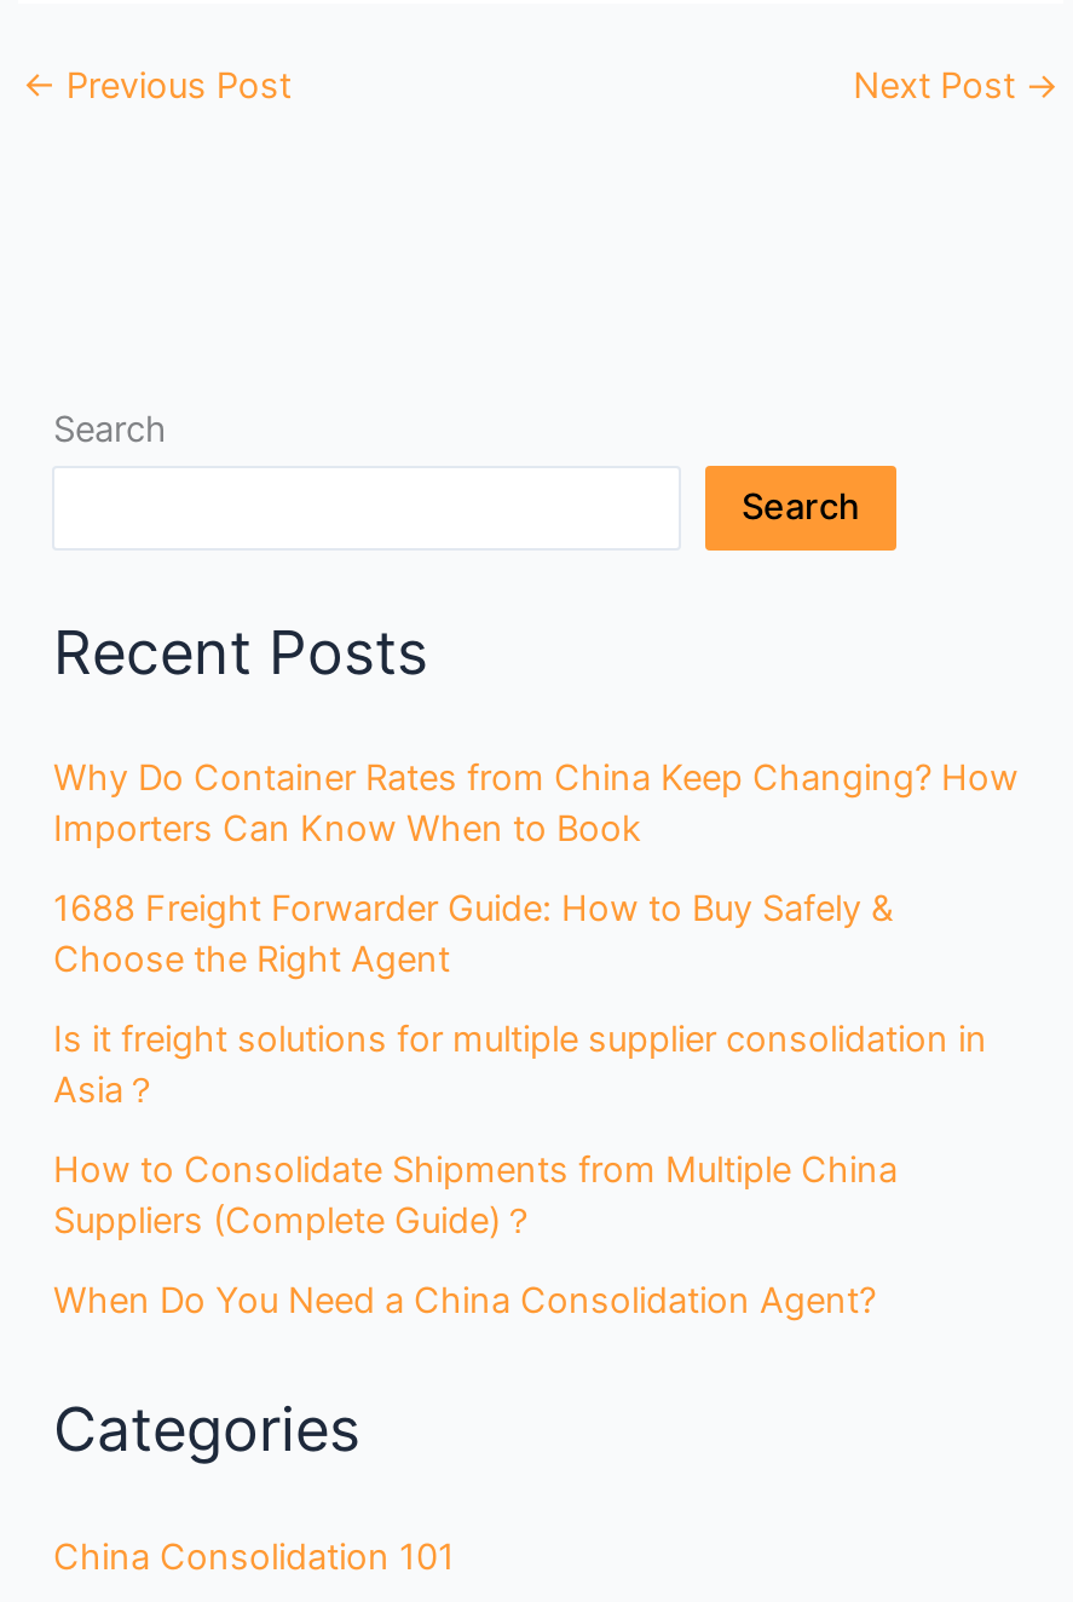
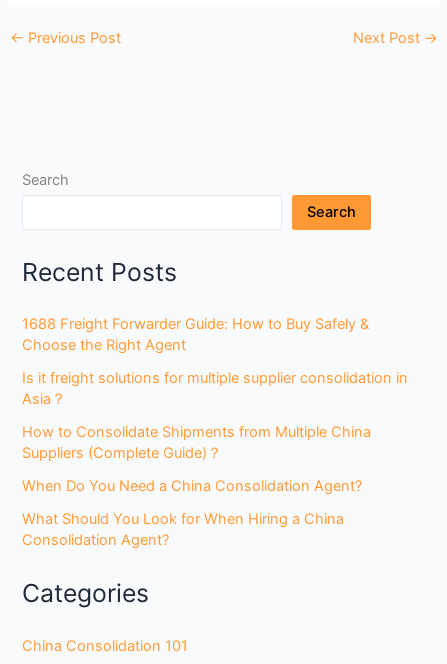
- Why Do Container Rates from China Keep Changing? How
- Importers Can Know When to Book

moved up: 1688 Freight Forwarder Guide: How to Buy Safely & | Choose the Right Agent | Is it freight solutions for multiple supplier consolidation in | Asia？ | How to Consolidate Shipments from Multiple China | Suppliers (Complete Guide)？ | When Do You Need a China Consolidation Agent?

+ What Should You Look for When Hiring a China
+ Consolidation Agent?
